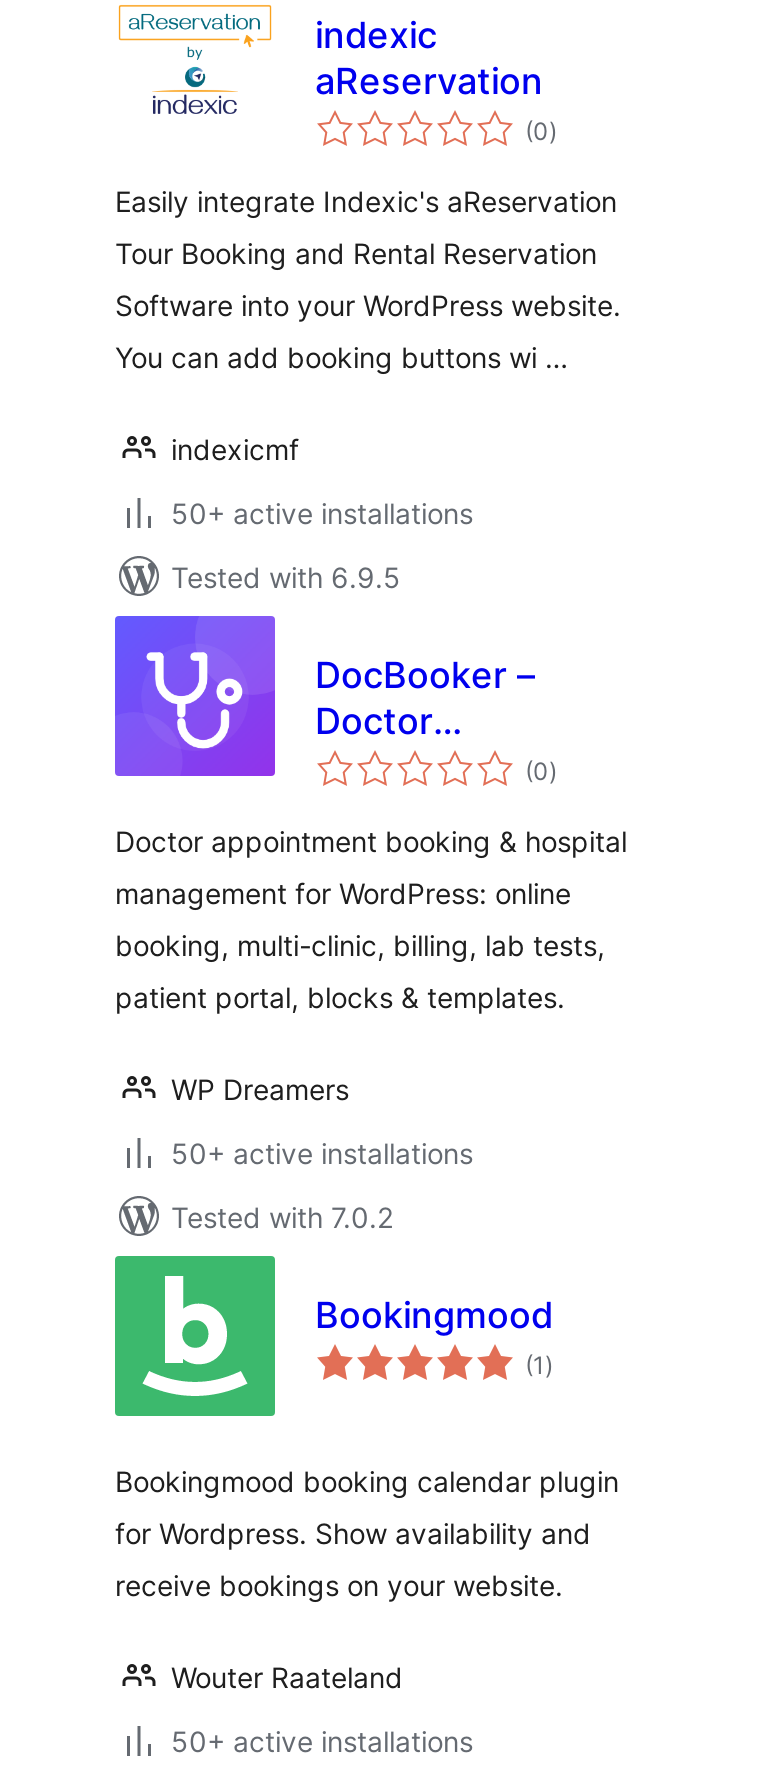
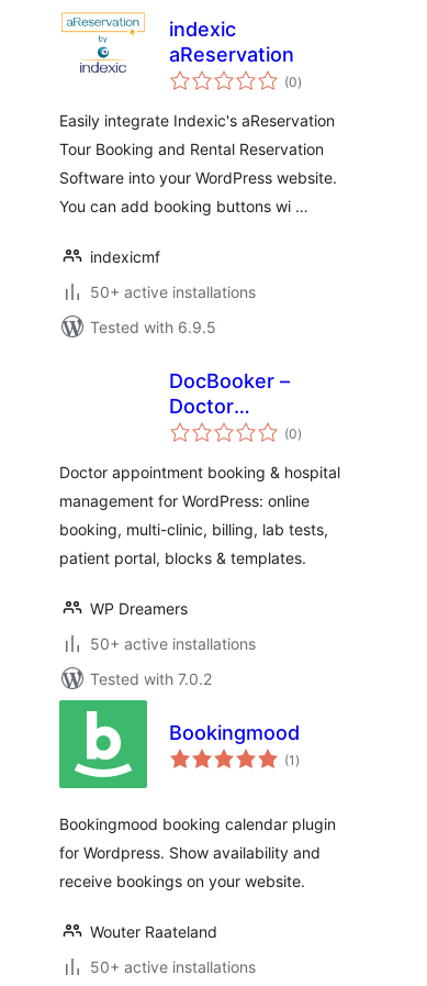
- [image]
